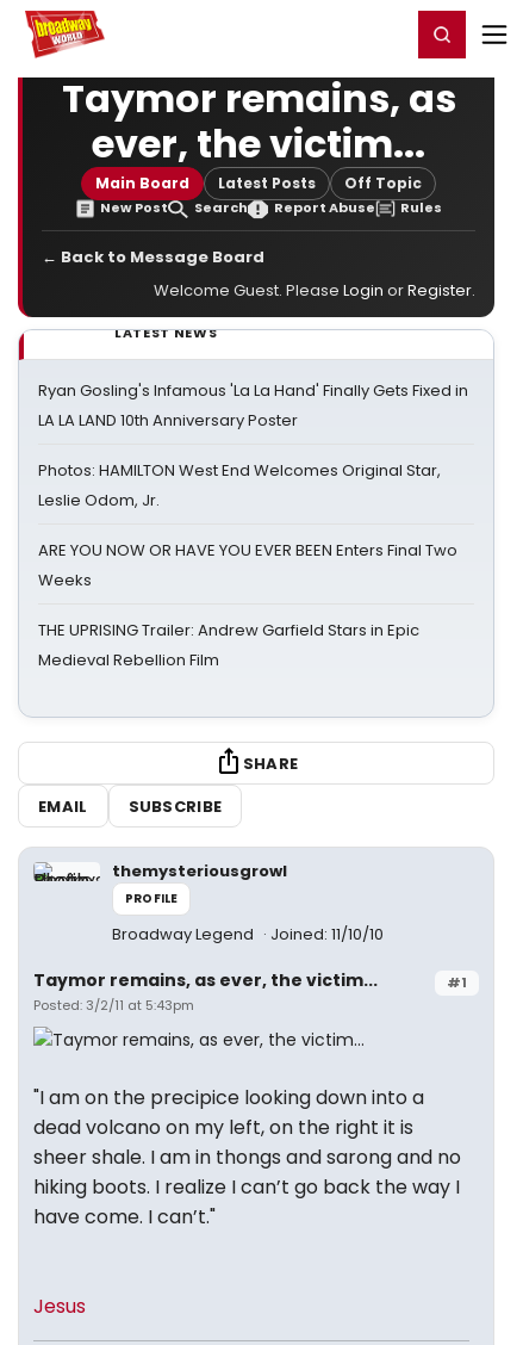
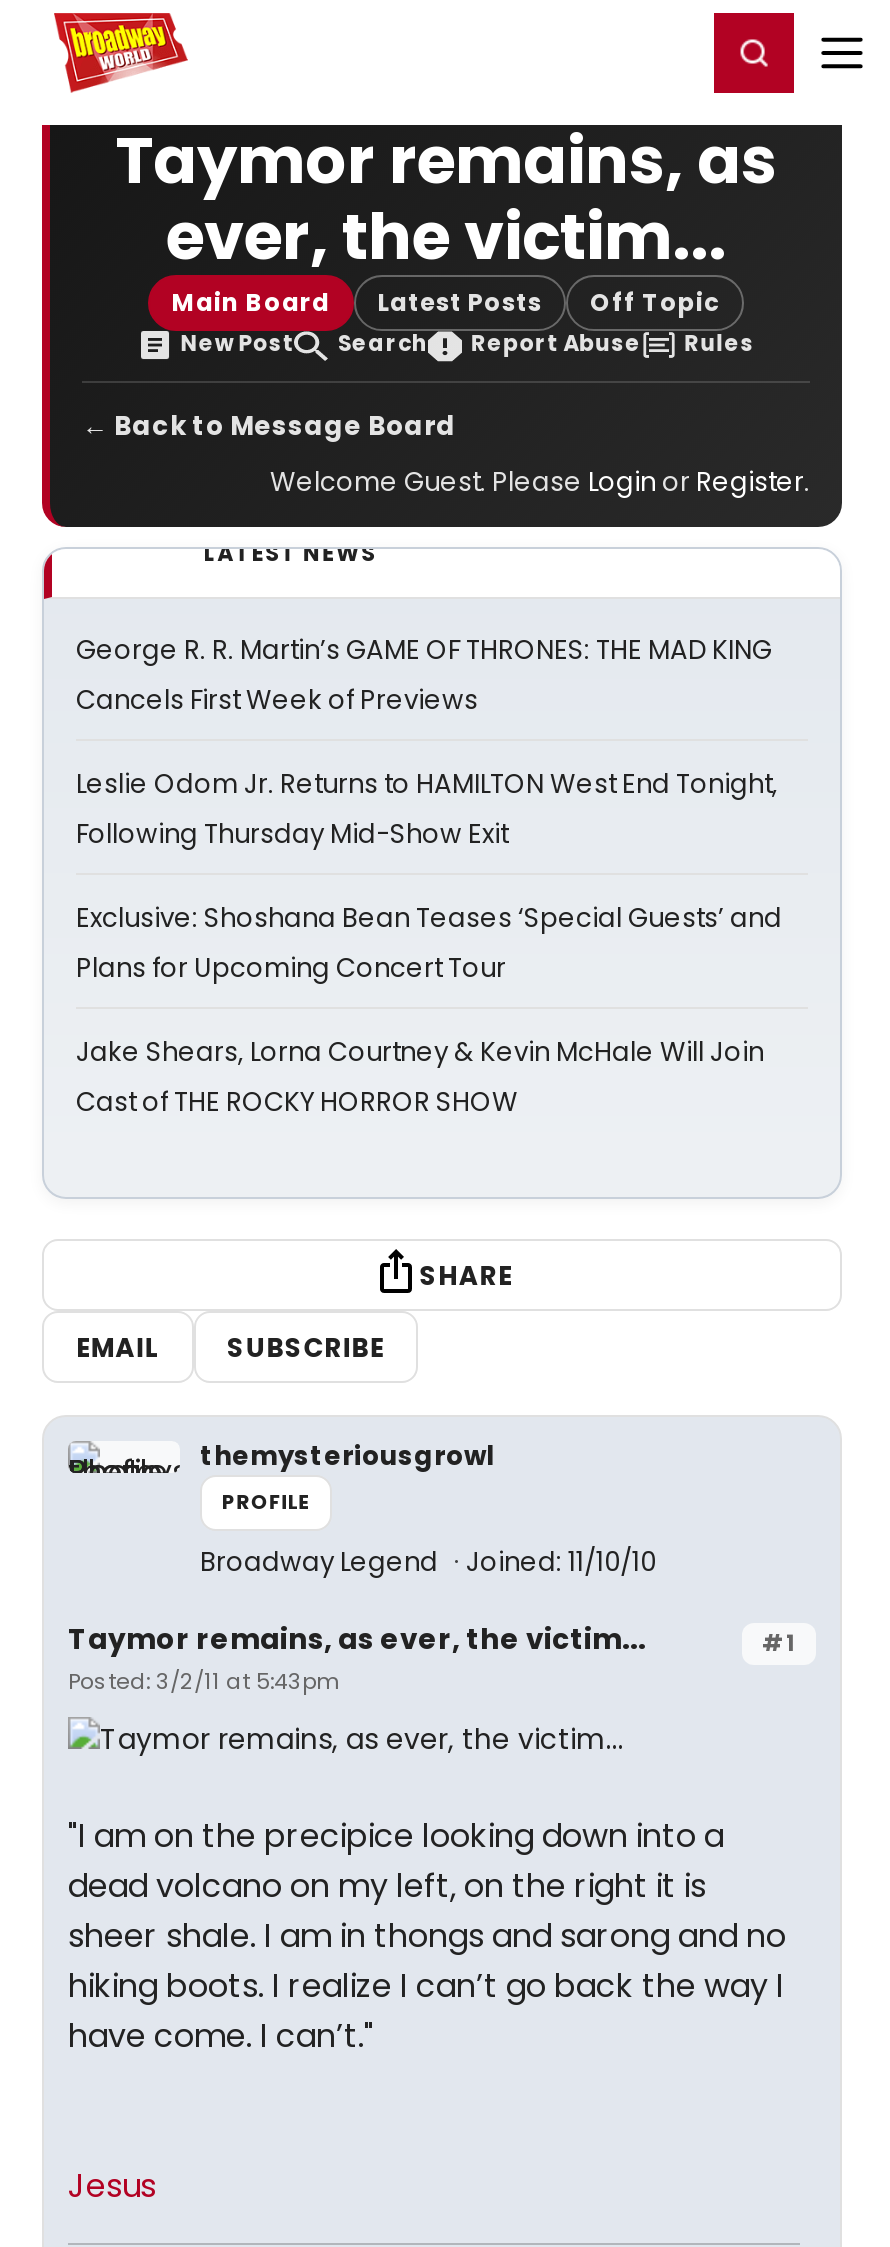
- Ryan Gosling's Infamous 'La La Hand' Finally Gets Fixed in
- LA LA LAND 10th Anniversary Poster
+ George R. R. Martin’s GAME OF THRONES: THE MAD KING
+ Cancels First Week of Previews

- Photos: HAMILTON West End Welcomes Original Star,
- Leslie Odom, Jr.
+ Leslie Odom Jr. Returns to HAMILTON West End Tonight,
+ Following Thursday Mid-Show Exit

- ARE YOU NOW OR HAVE YOU EVER BEEN Enters Final Two
- Weeks
+ Exclusive: Shoshana Bean Teases ‘Special Guests’ and
+ Plans for Upcoming Concert Tour

- THE UPRISING Trailer: Andrew Garfield Stars in Epic
- Medieval Rebellion Film
+ Jake Shears, Lorna Courtney & Kevin McHale Will Join
+ Cast of THE ROCKY HORROR SHOW
